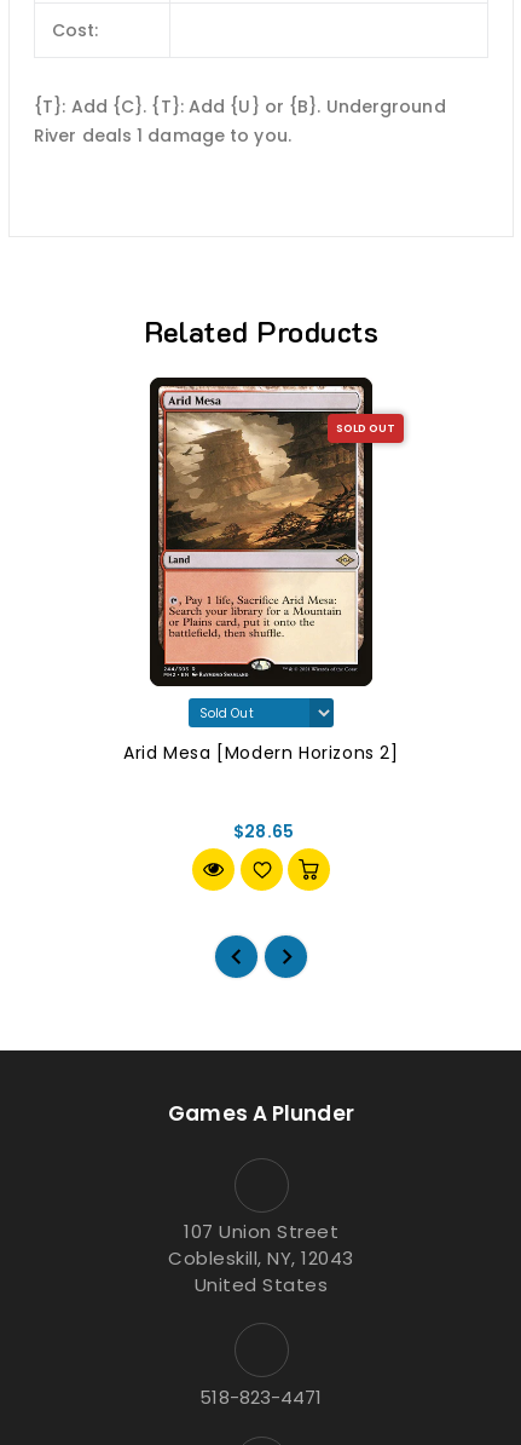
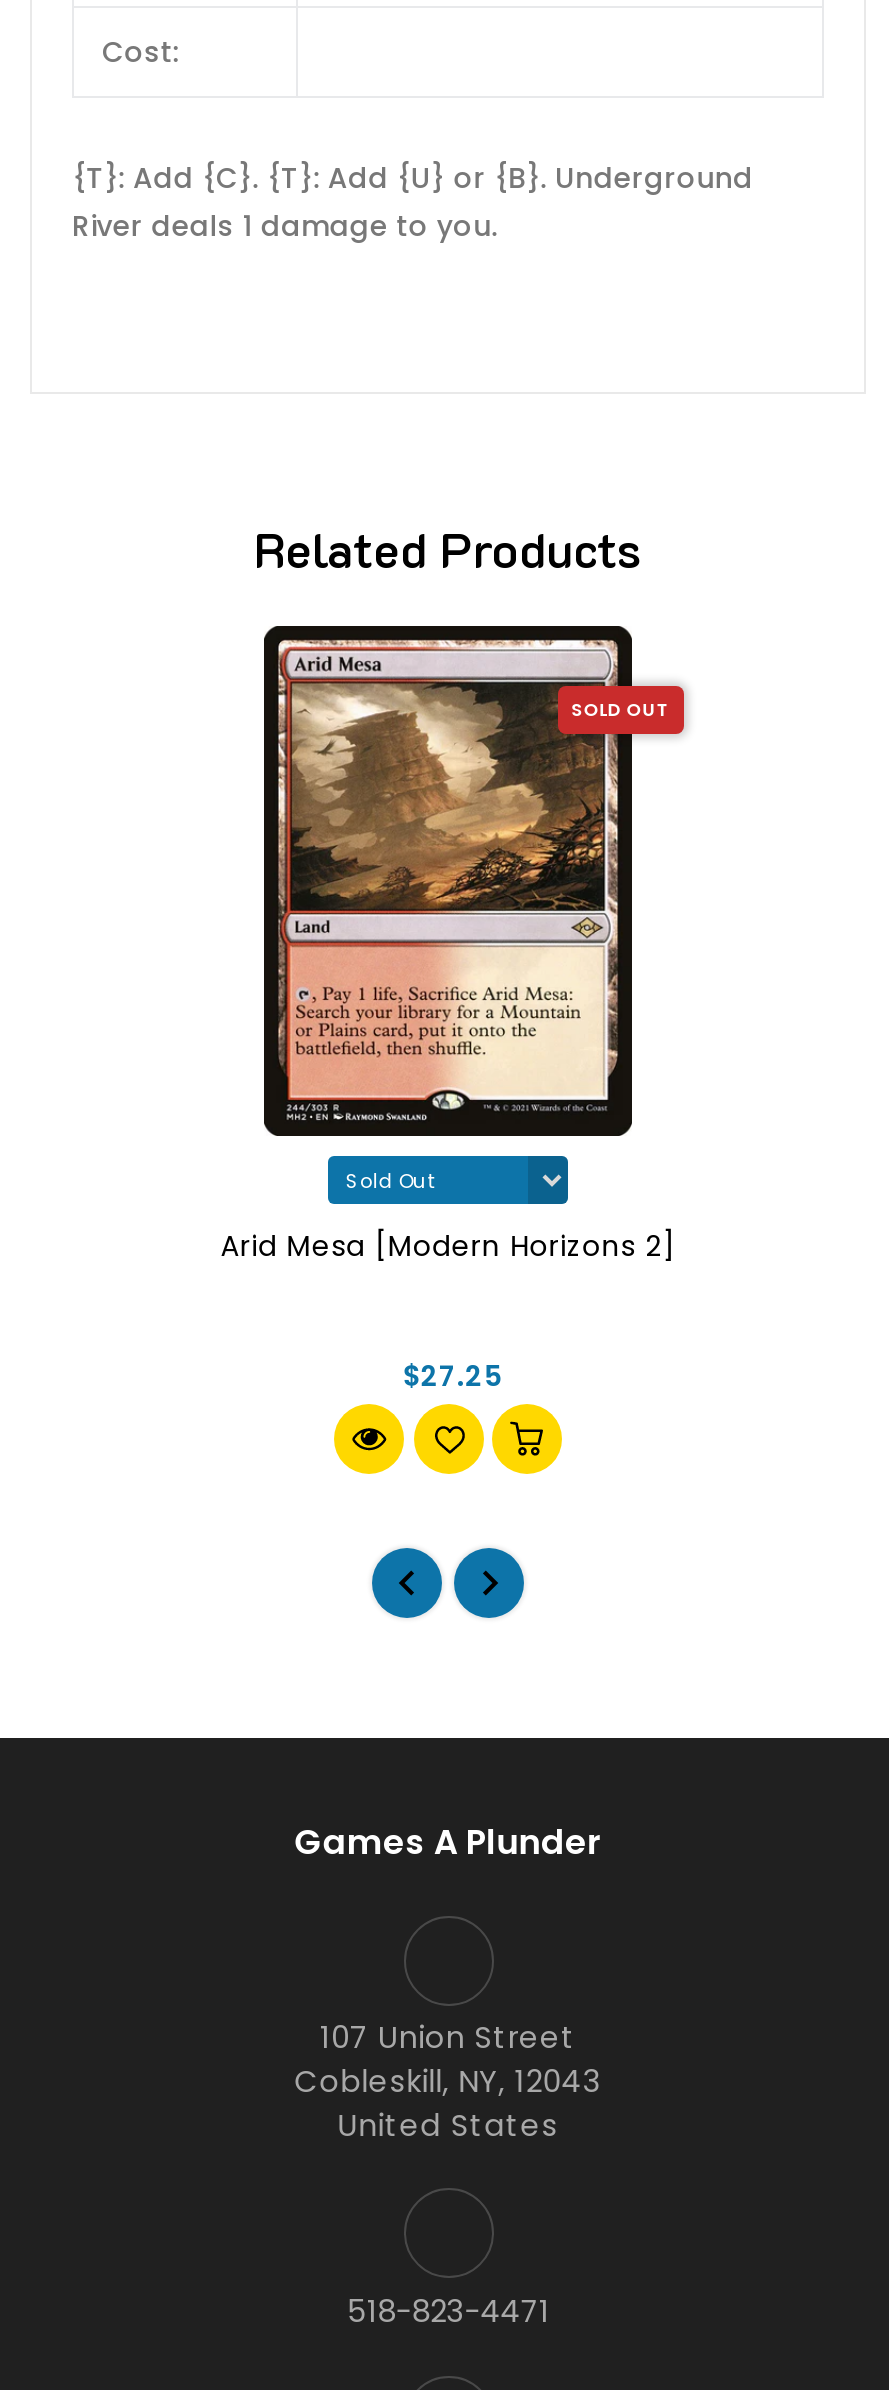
- $28.65
+ $27.25
